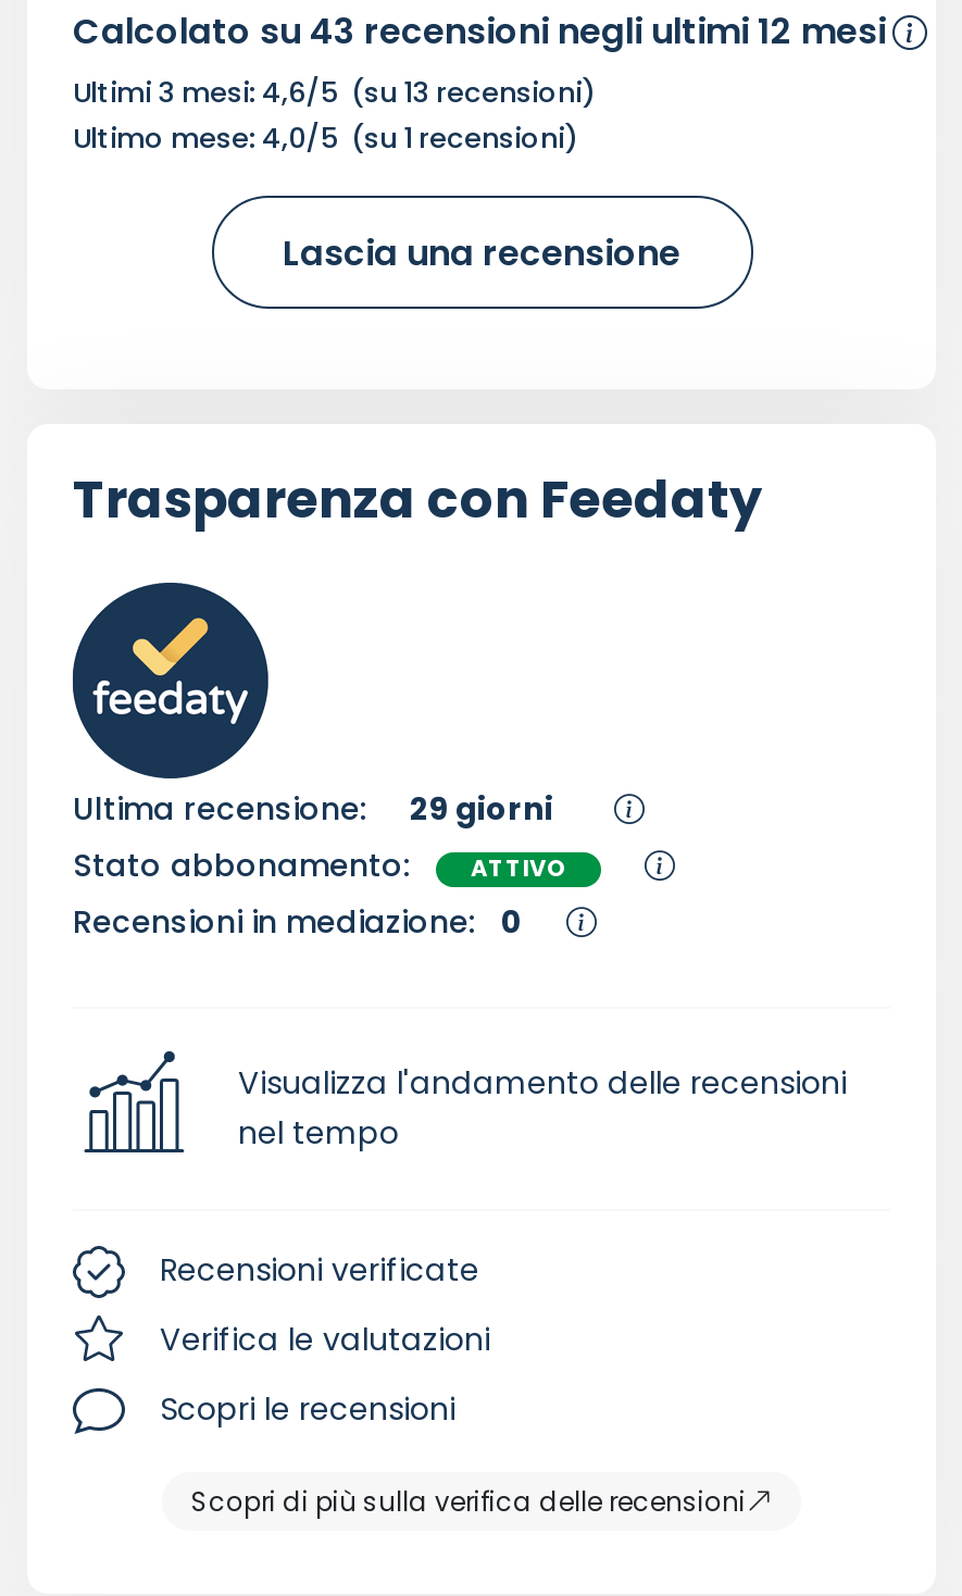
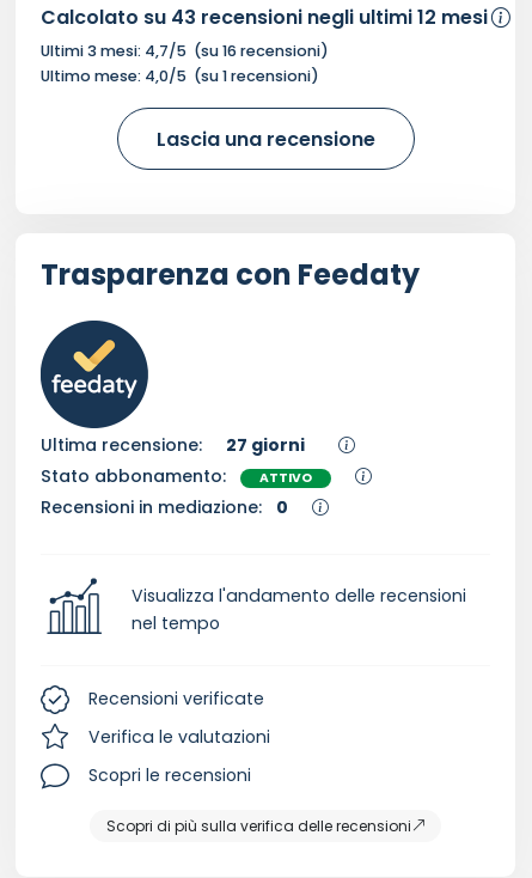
- Ultimi 3 mesi: 4,6/5 (su 13 recensioni)
+ Ultimi 3 mesi: 4,7/5 (su 16 recensioni)

- Ultima recensione: 29 giorni
+ Ultima recensione: 27 giorni
